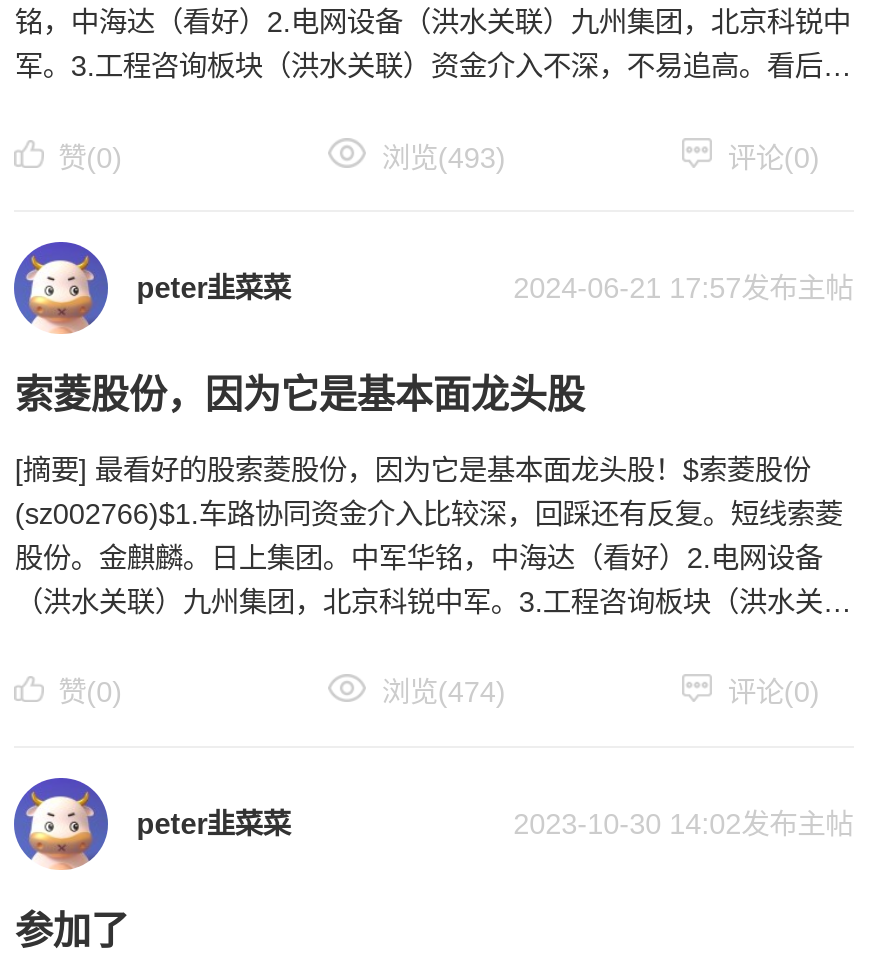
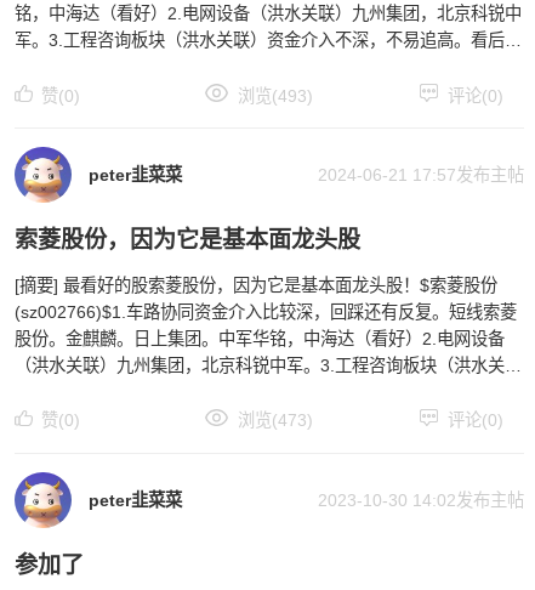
- 浏览(474)
+ 浏览(473)
